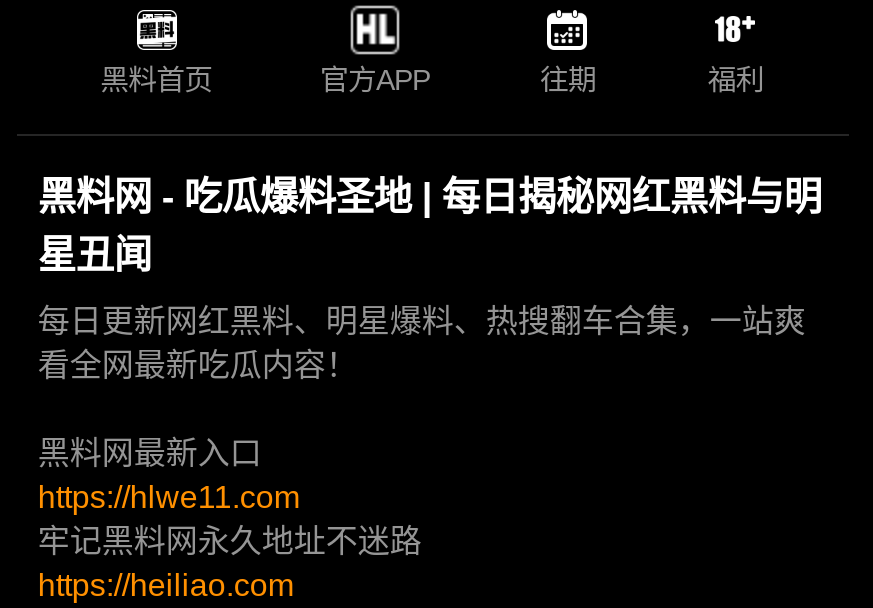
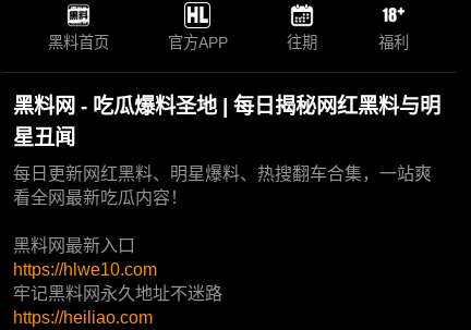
- https://hlwe11.com
+ https://hlwe10.com
